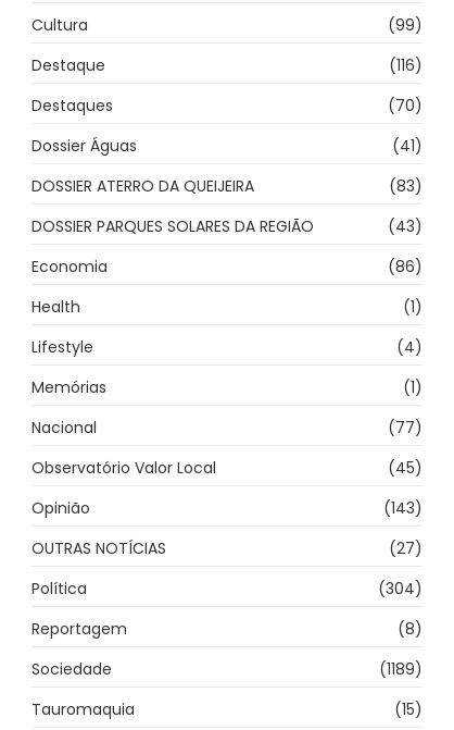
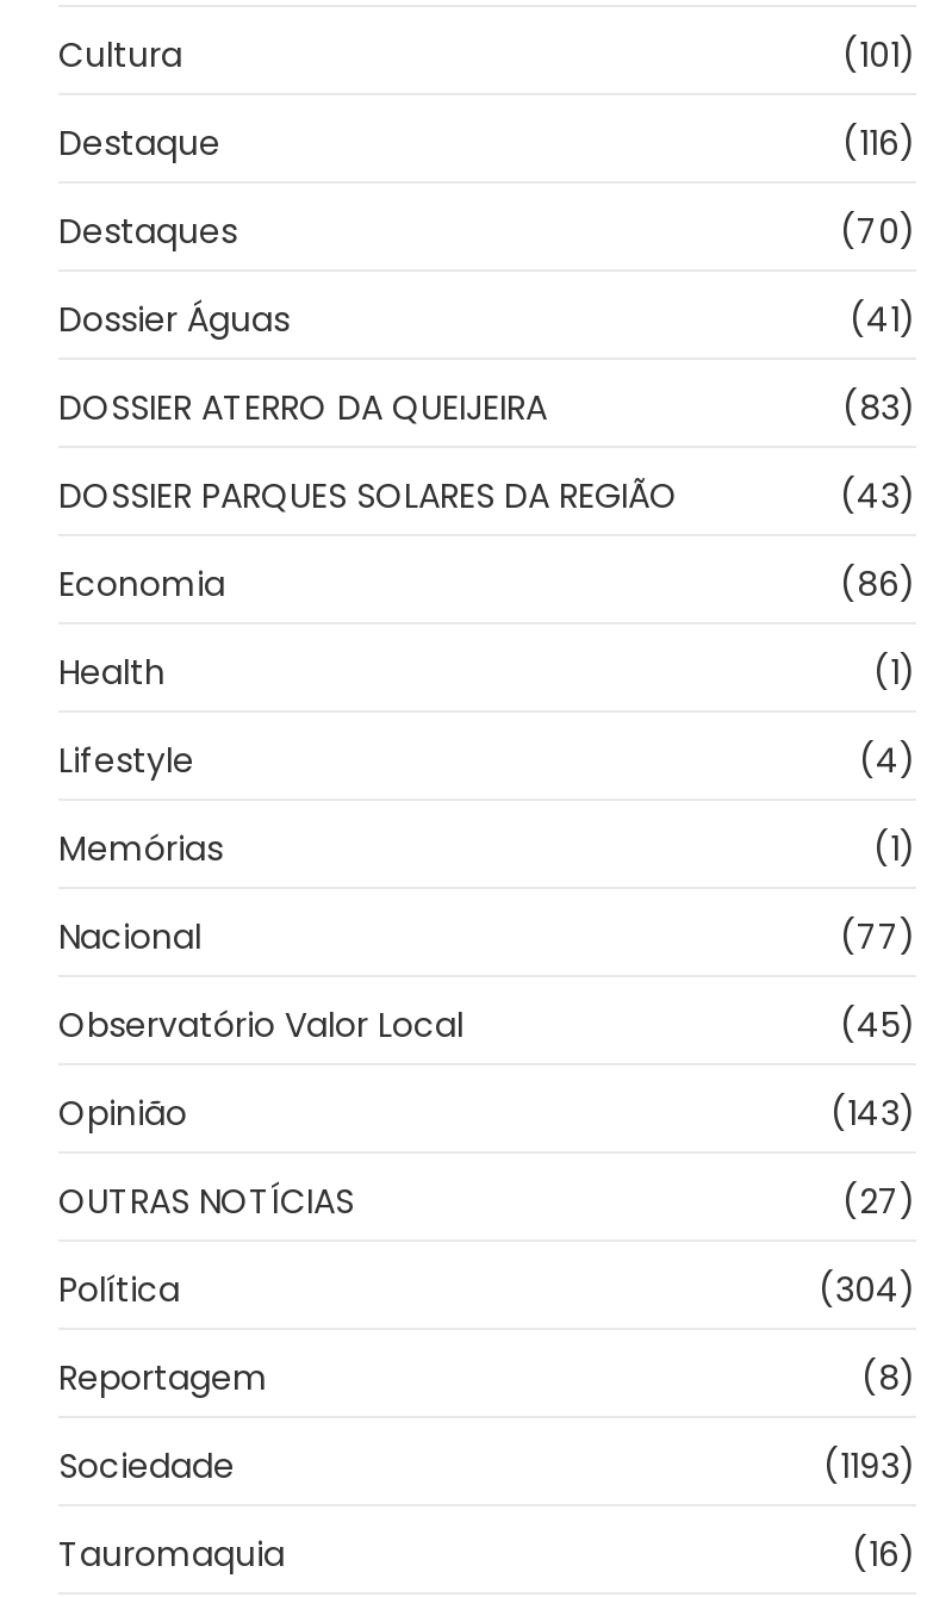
- (99)
+ (101)

- (1189)
+ (1193)

- (15)
+ (16)
